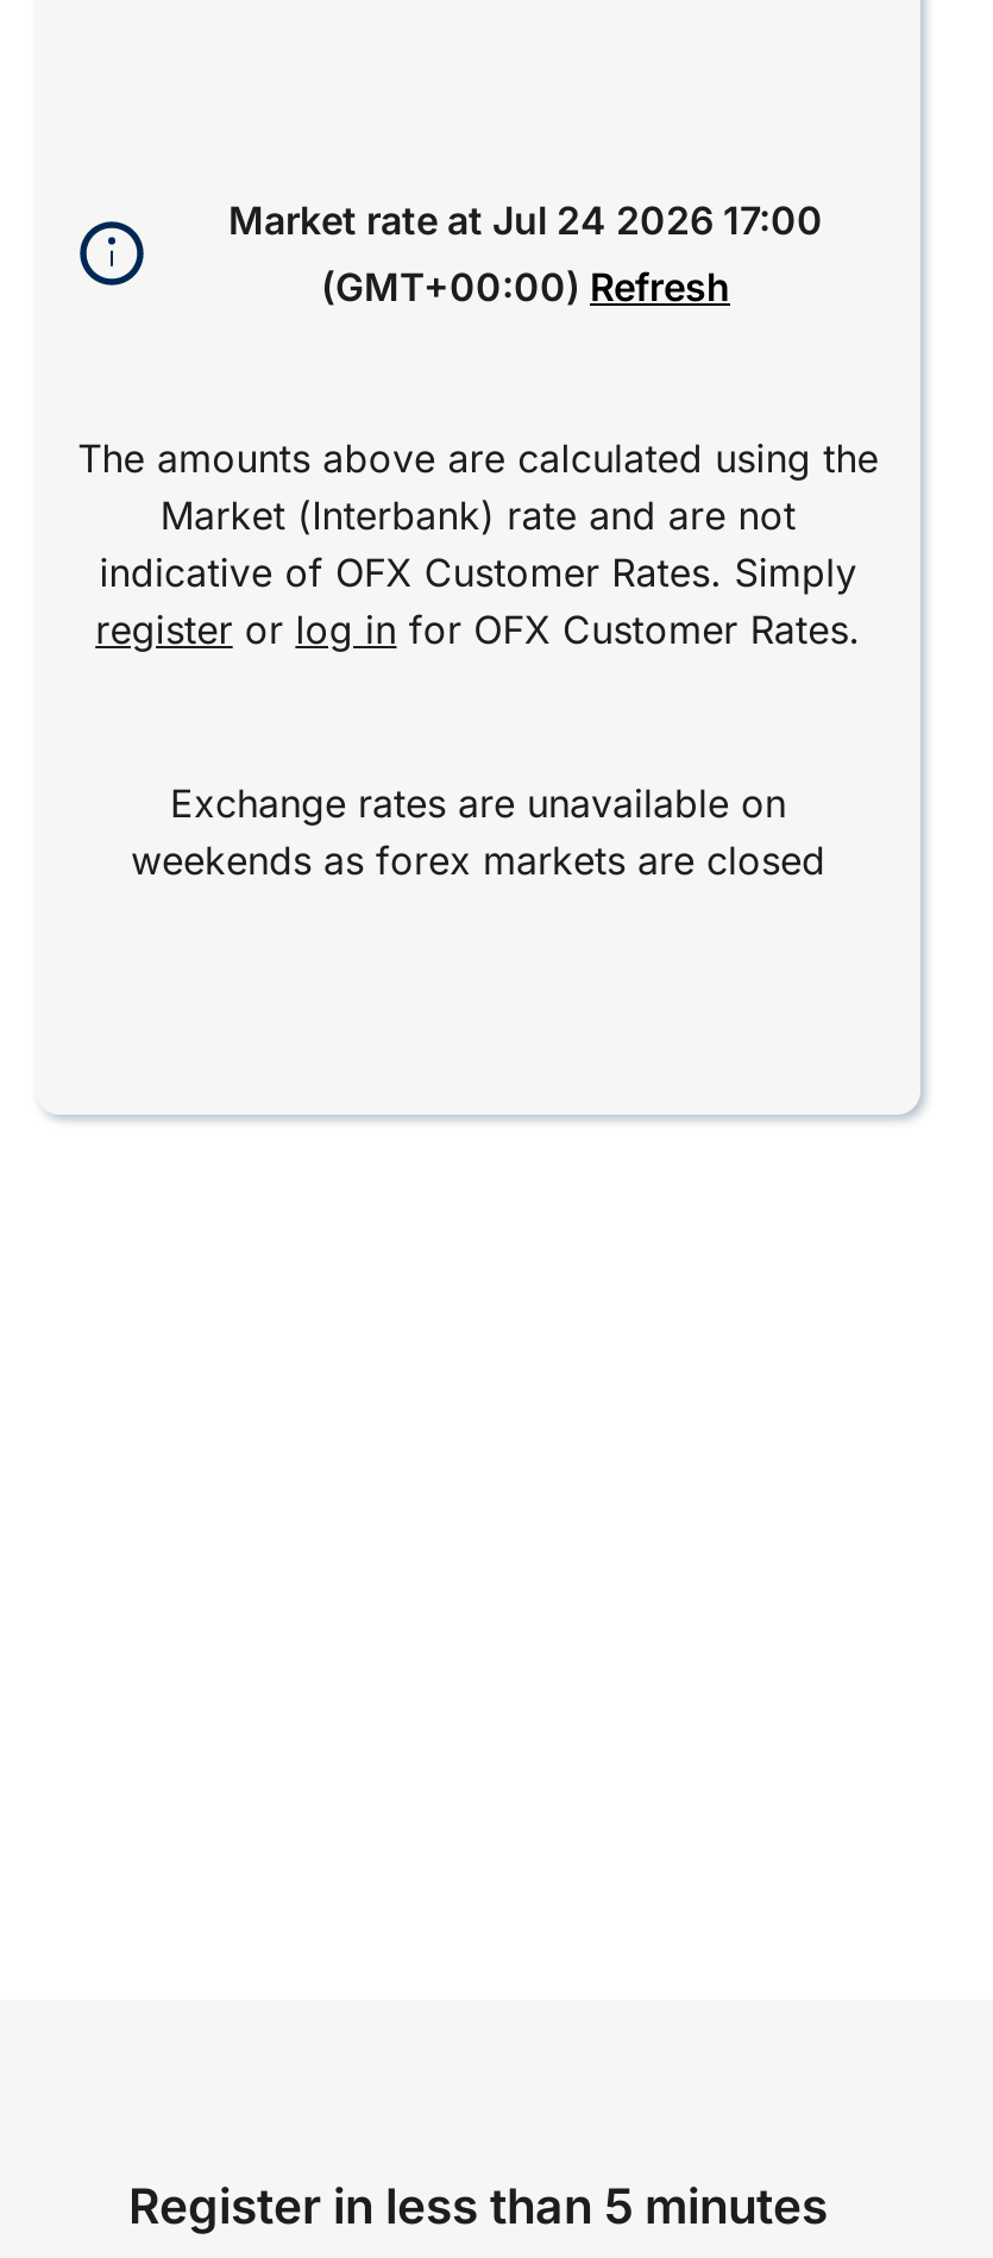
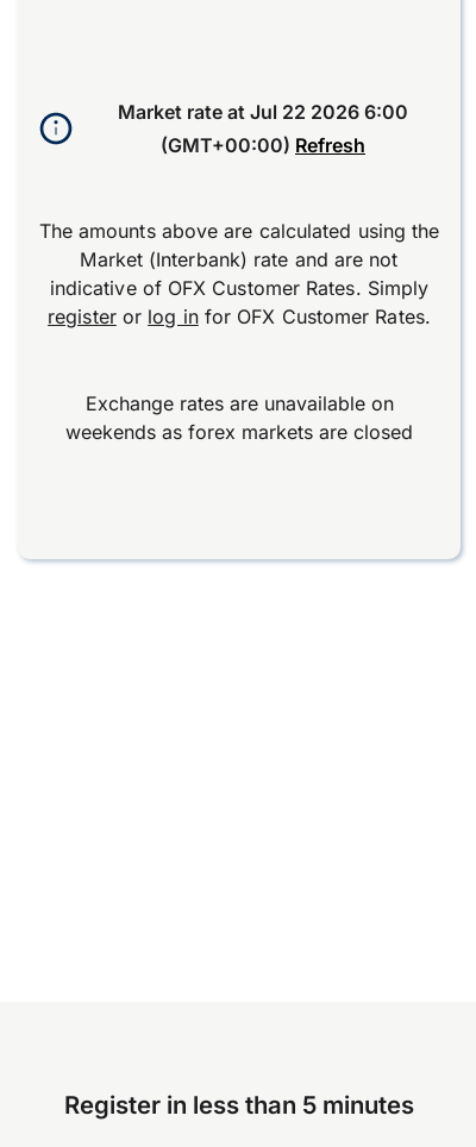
- Market rate at Jul 24 2026 17:00
+ Market rate at Jul 22 2026 6:00
